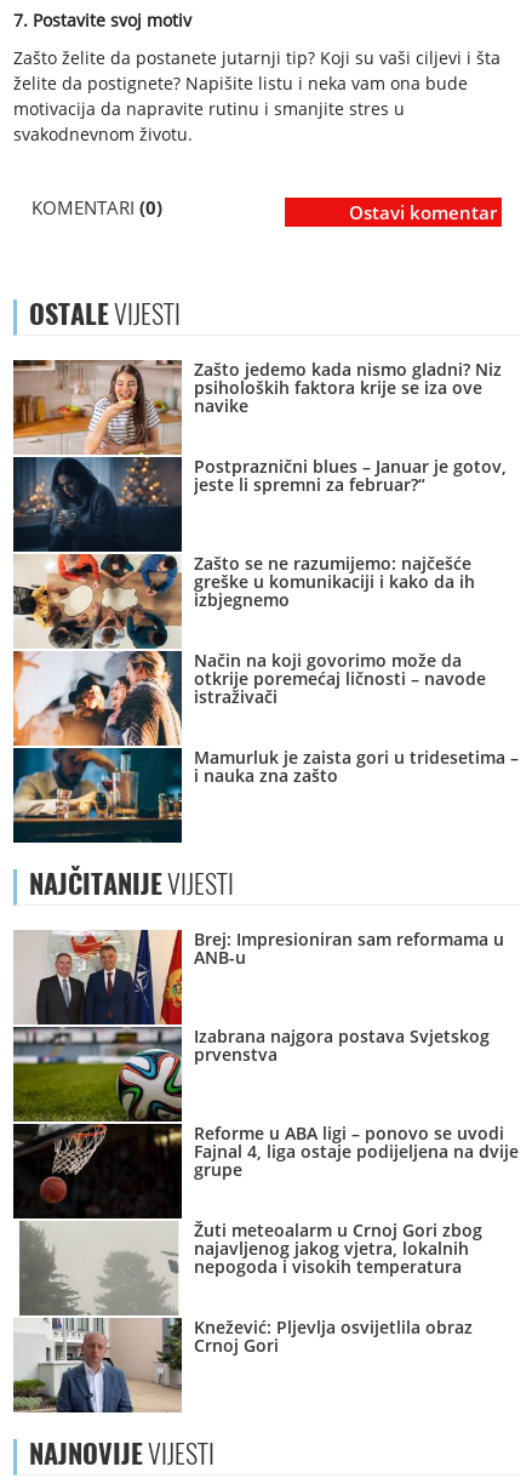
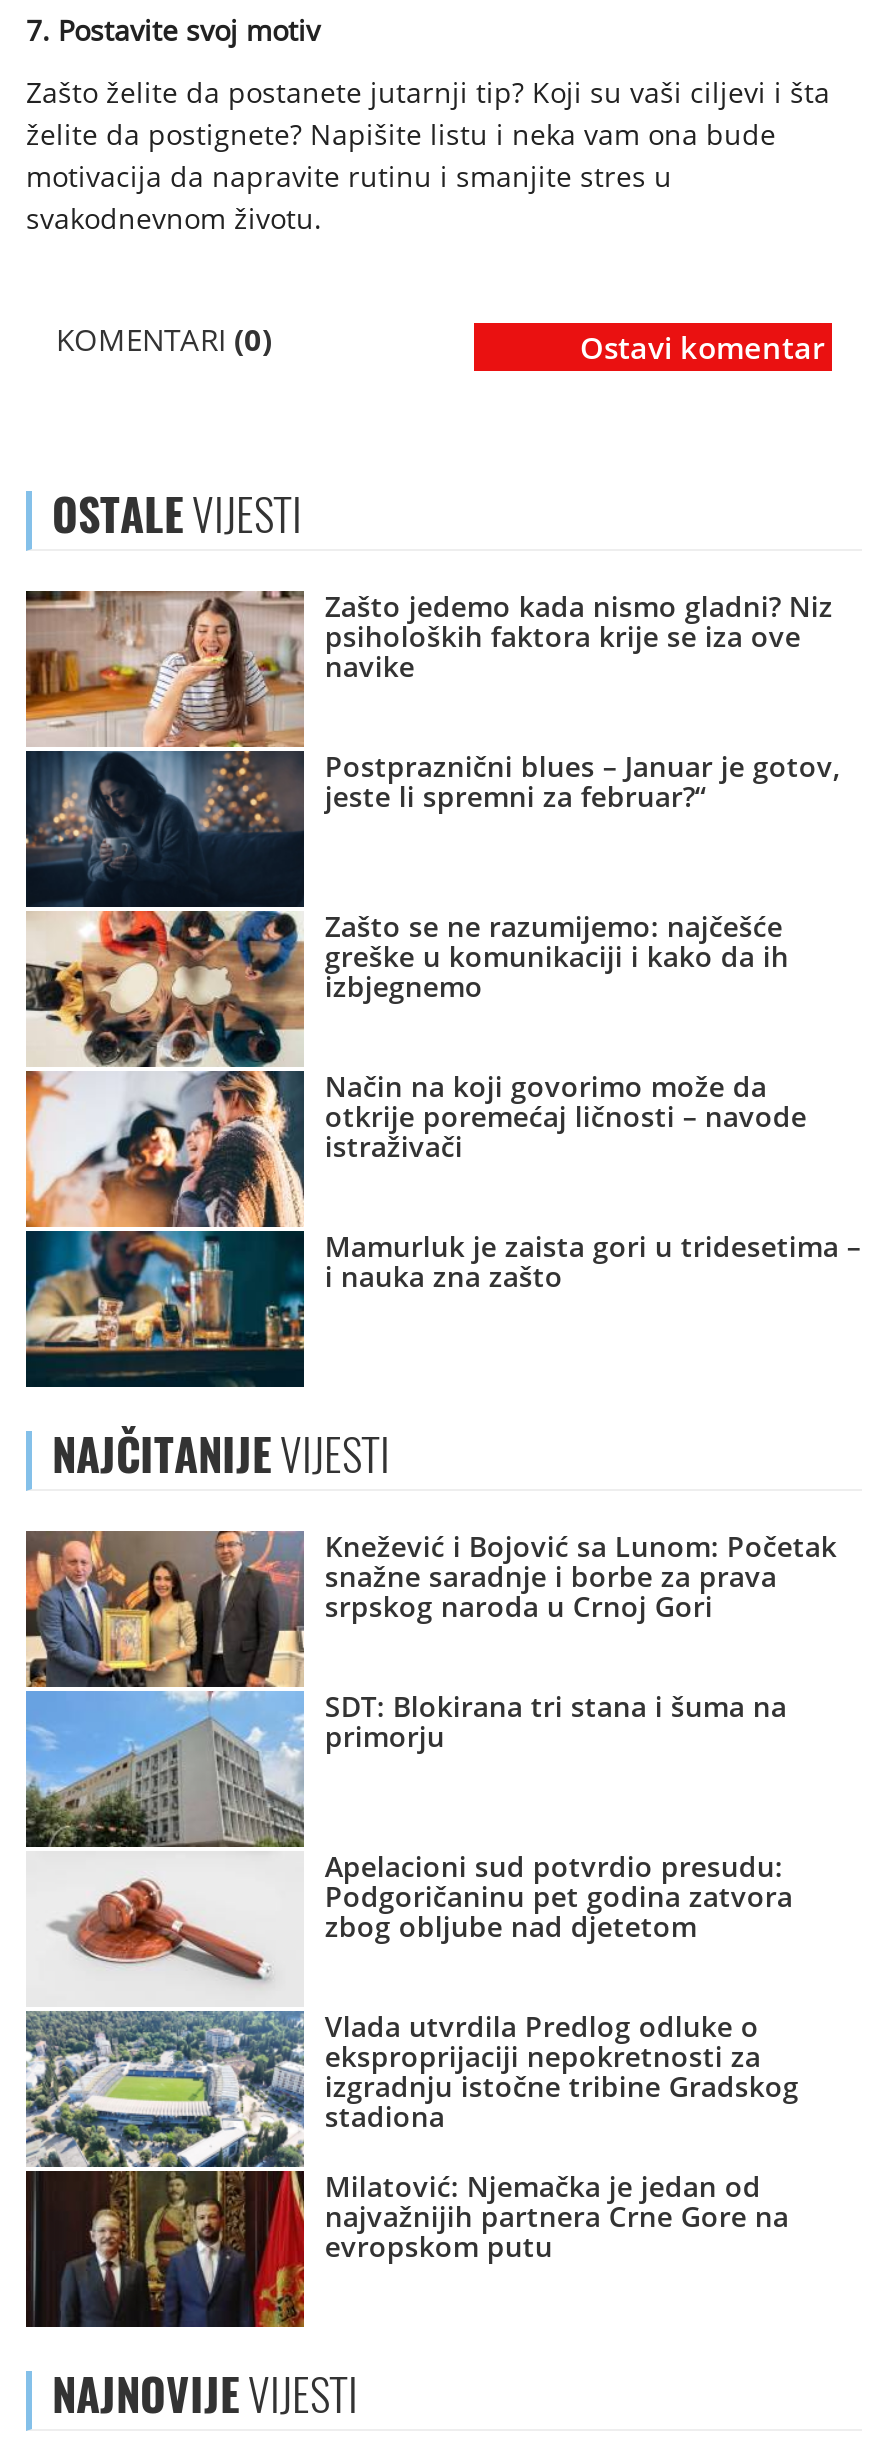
- [image]
- Brej: Impresioniran sam reformama u
- ANB-u
+ [image]
+ Knežević i Bojović sa Lunom: Početak
+ snažne saradnje i borbe za prava
+ srpskog naroda u Crnoj Gori

- Izabrana najgora postava Svjetskog
- prvenstva
+ SDT: Blokirana tri stana i šuma na
+ primorju

- Reforme u ABA ligi – ponovo se uvodi
- Fajnal 4, liga ostaje podijeljena na dvije
- grupe
+ Apelacioni sud potvrdio presudu:
+ Podgoričaninu pet godina zatvora
+ zbog obljube nad djetetom

- Žuti meteoalarm u Crnoj Gori zbog
- najavljenog jakog vjetra, lokalnih
- nepogoda i visokih temperatura
+ Vlada utvrdila Predlog odluke o
+ eksproprijaciji nepokretnosti za
+ izgradnju istočne tribine Gradskog
+ stadiona

- Knežević: Pljevlja osvijetlila obraz
- Crnoj Gori
+ Milatović: Njemačka je jedan od
+ najvažnijih partnera Crne Gore na
+ evropskom putu
